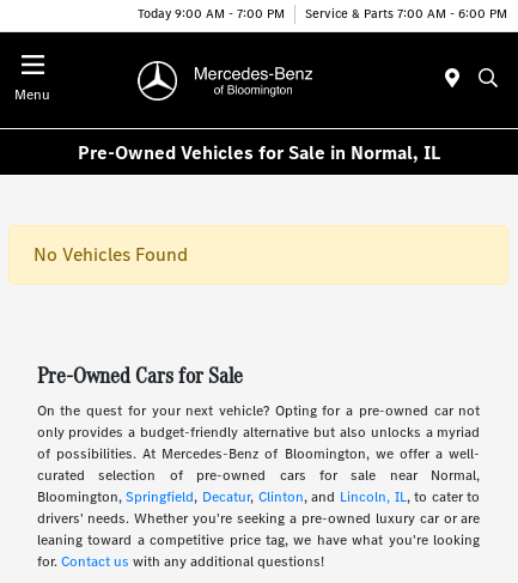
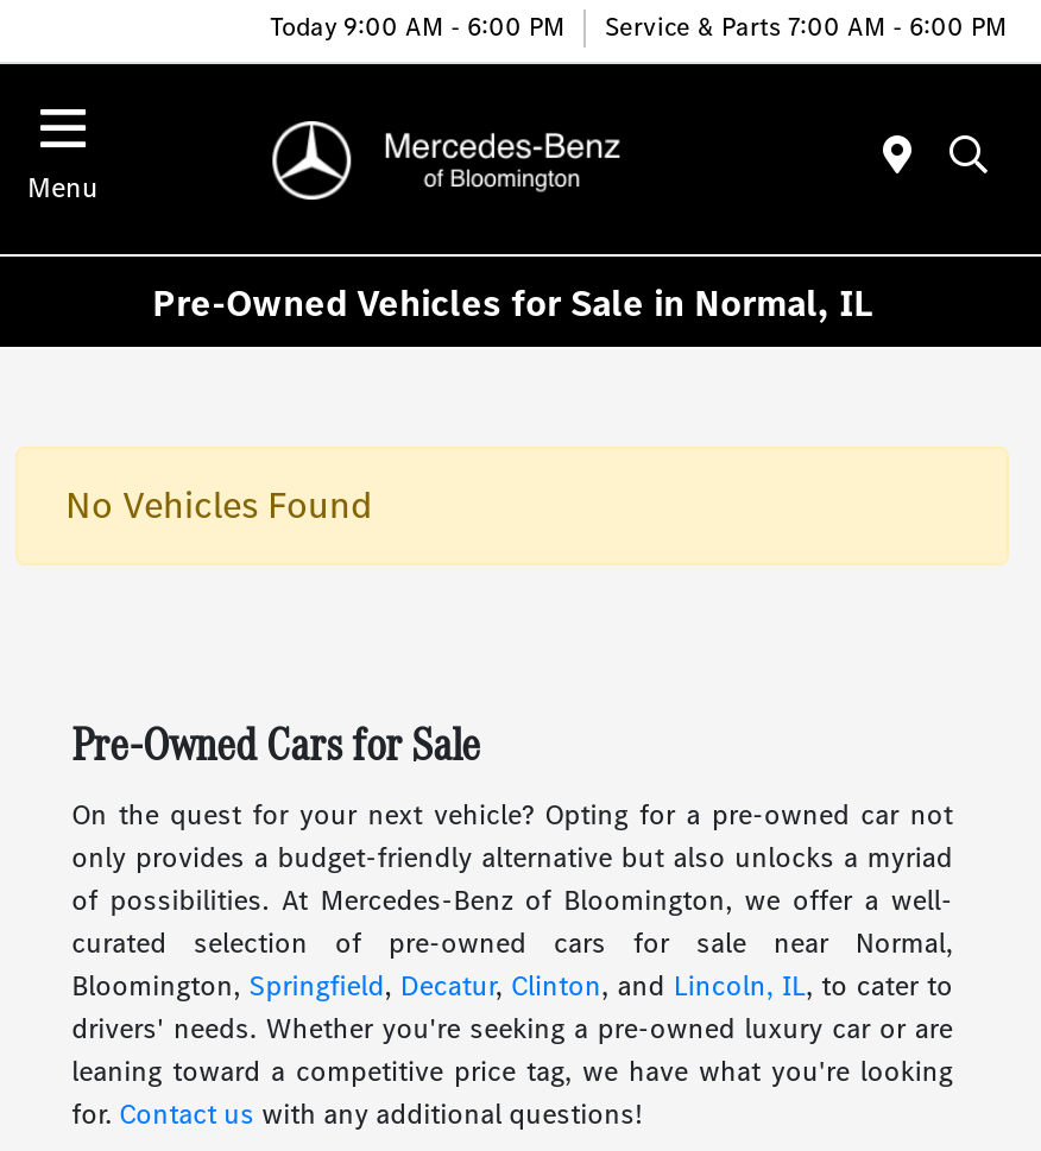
- Today 9:00 AM - 7:00 PM Service & Parts 7:00 AM - 6:00 PM
+ Today 9:00 AM - 6:00 PM Service & Parts 7:00 AM - 6:00 PM
